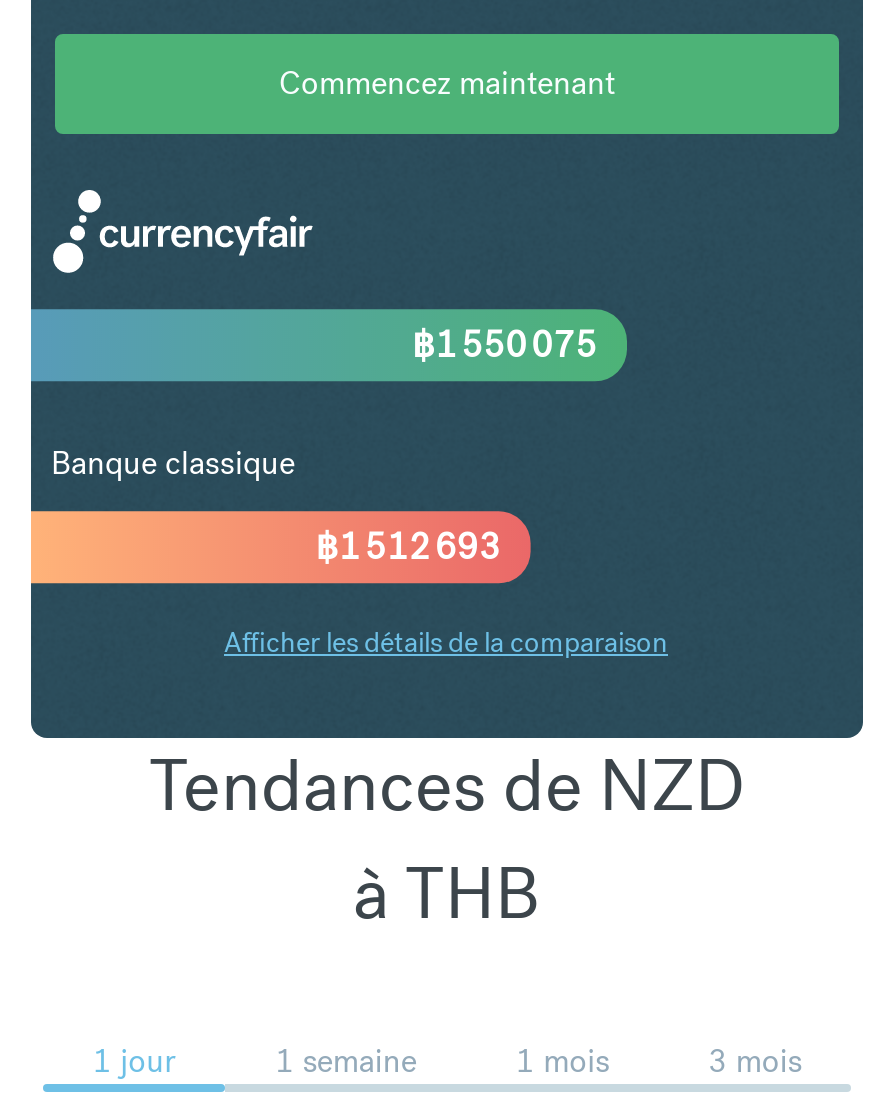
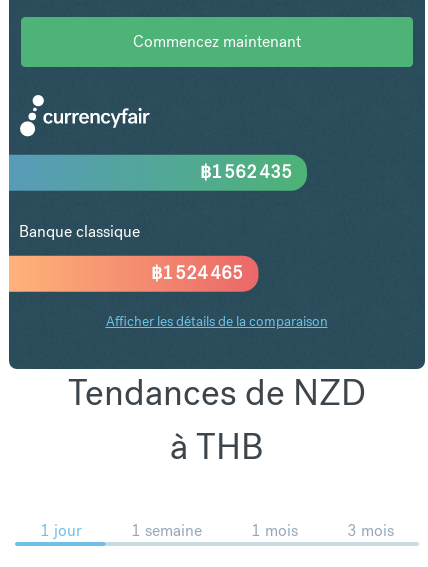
- ฿1 550 075
+ ฿1 562 435

- ฿1 512 693
+ ฿1 524 465
